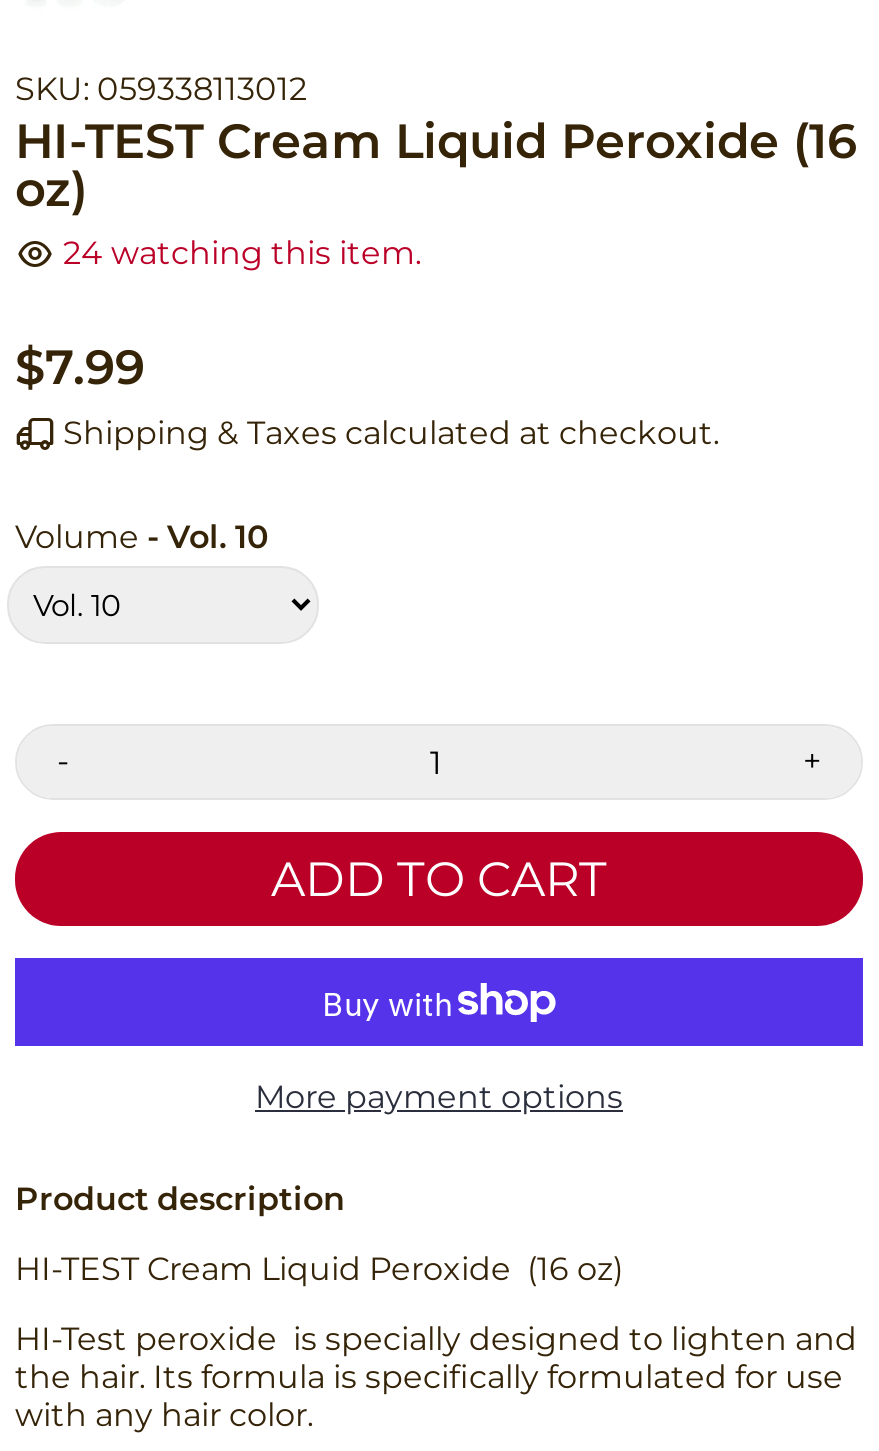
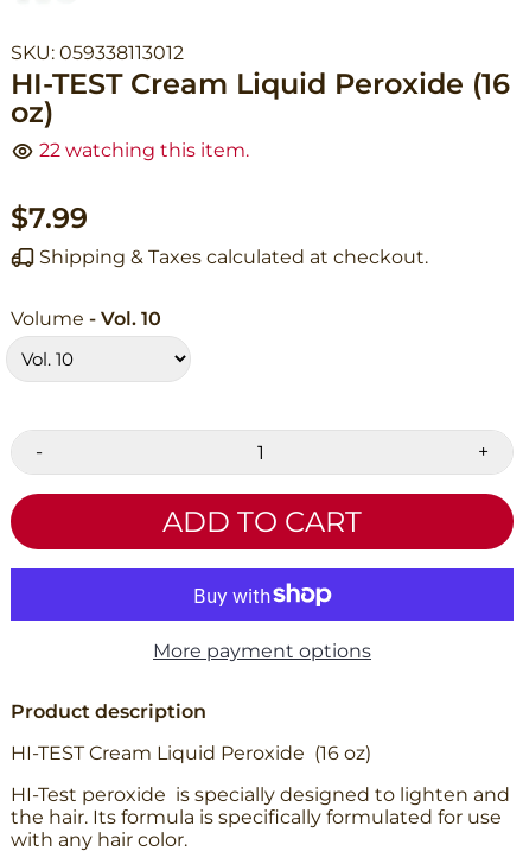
- 24 watching this item.
+ 22 watching this item.
